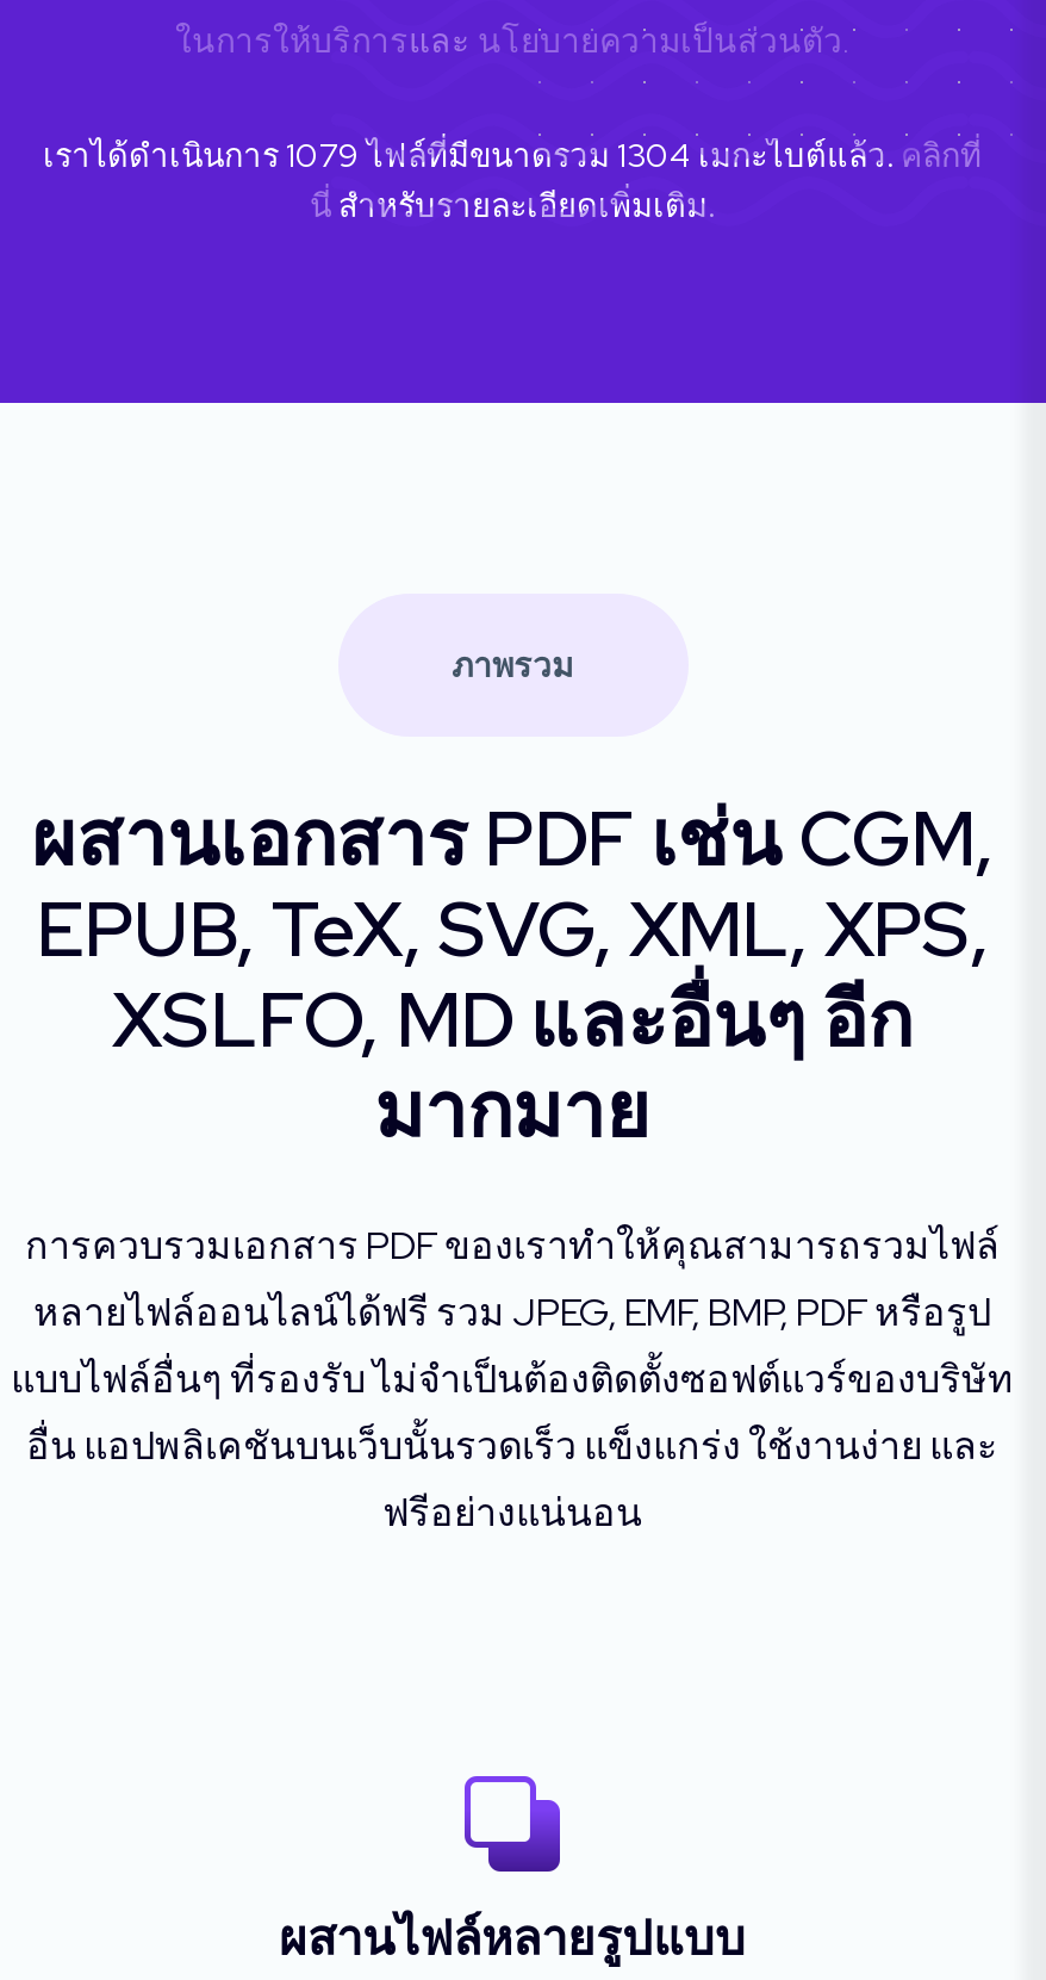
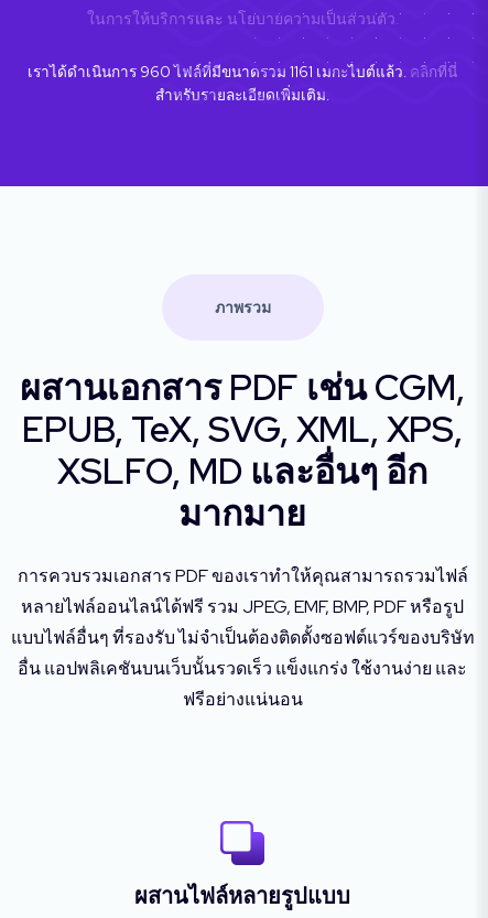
- เราได้ดำเนินการ1079ไฟล์ที่มีขนาดรวม1304เมกะไบต์แล้ว.คลิกที่
- นี่สำหรับรายละเอียดเพิ่มเติม.
+ เราได้ดำเนินการ960ไฟล์ที่มีขนาดรวม1161เมกะไบต์แล้ว.คลิกที่นี่
+ สำหรับรายละเอียดเพิ่มเติม.
